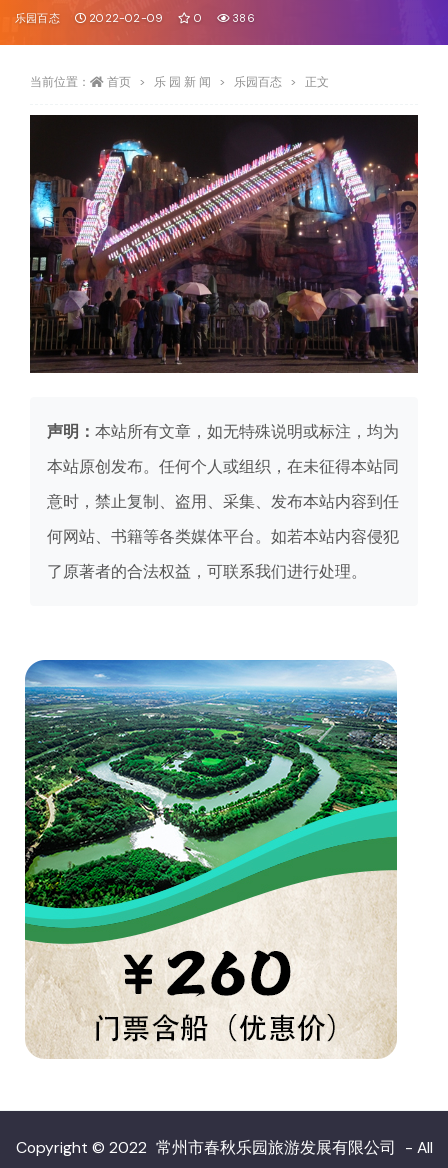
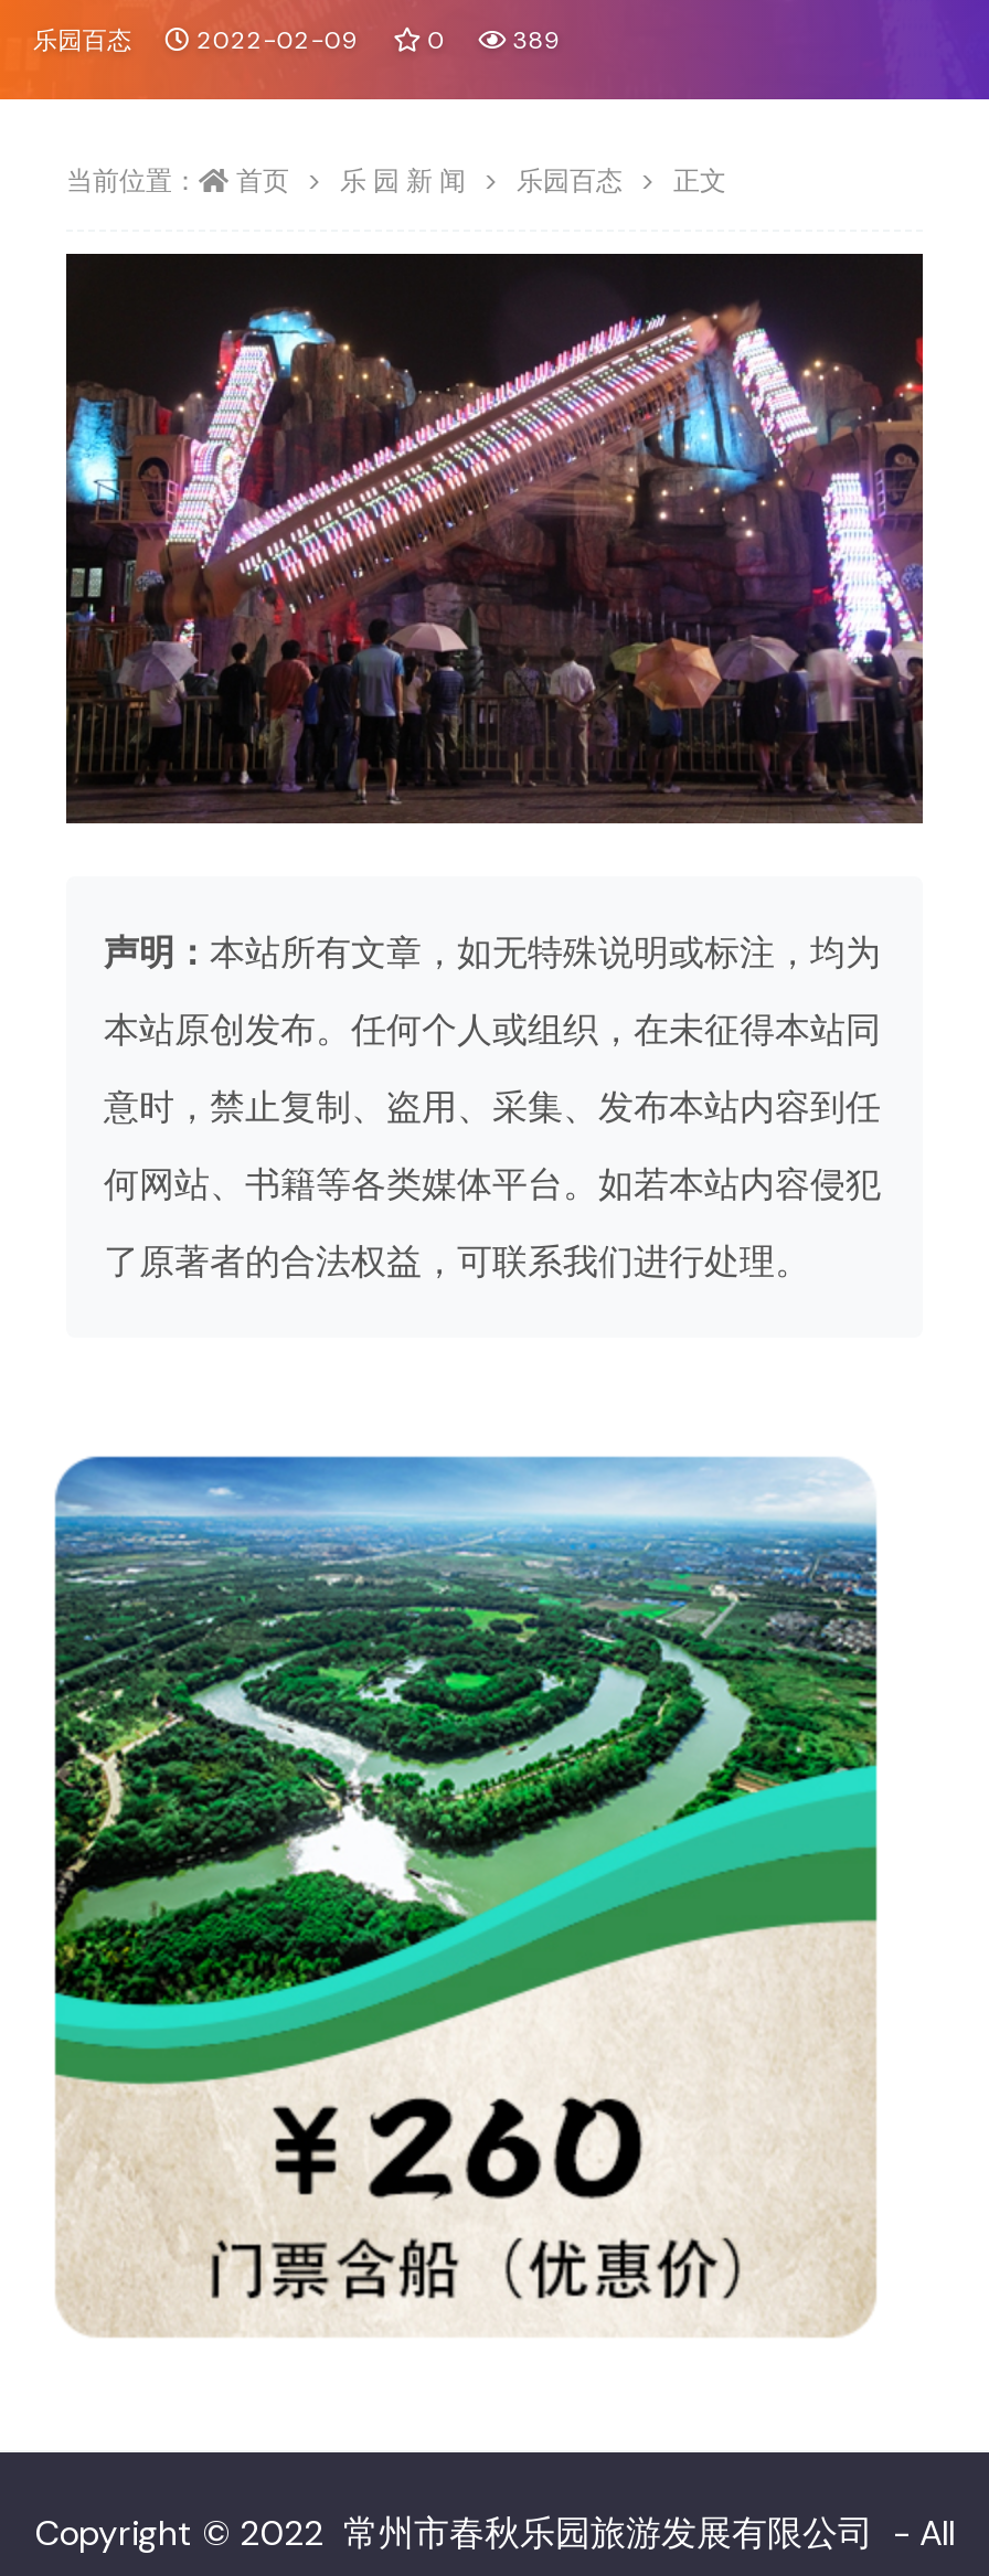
- 386
+ 389
